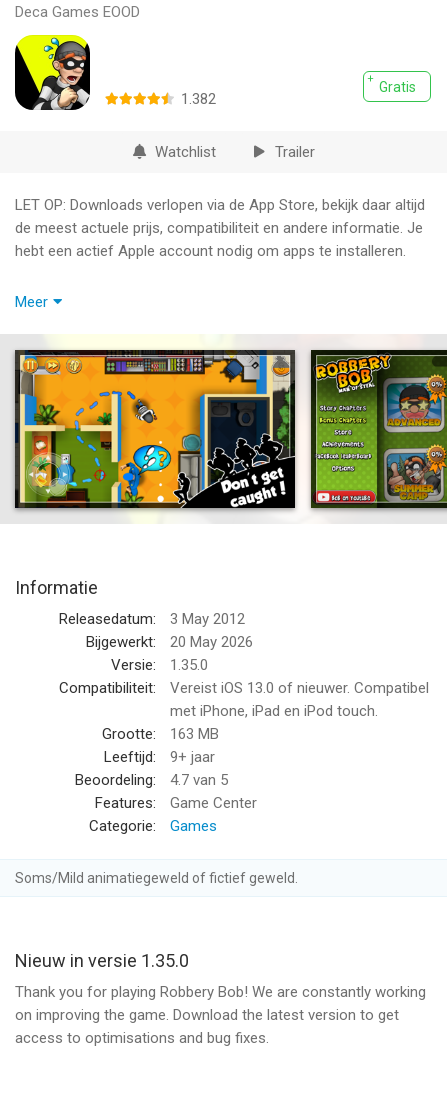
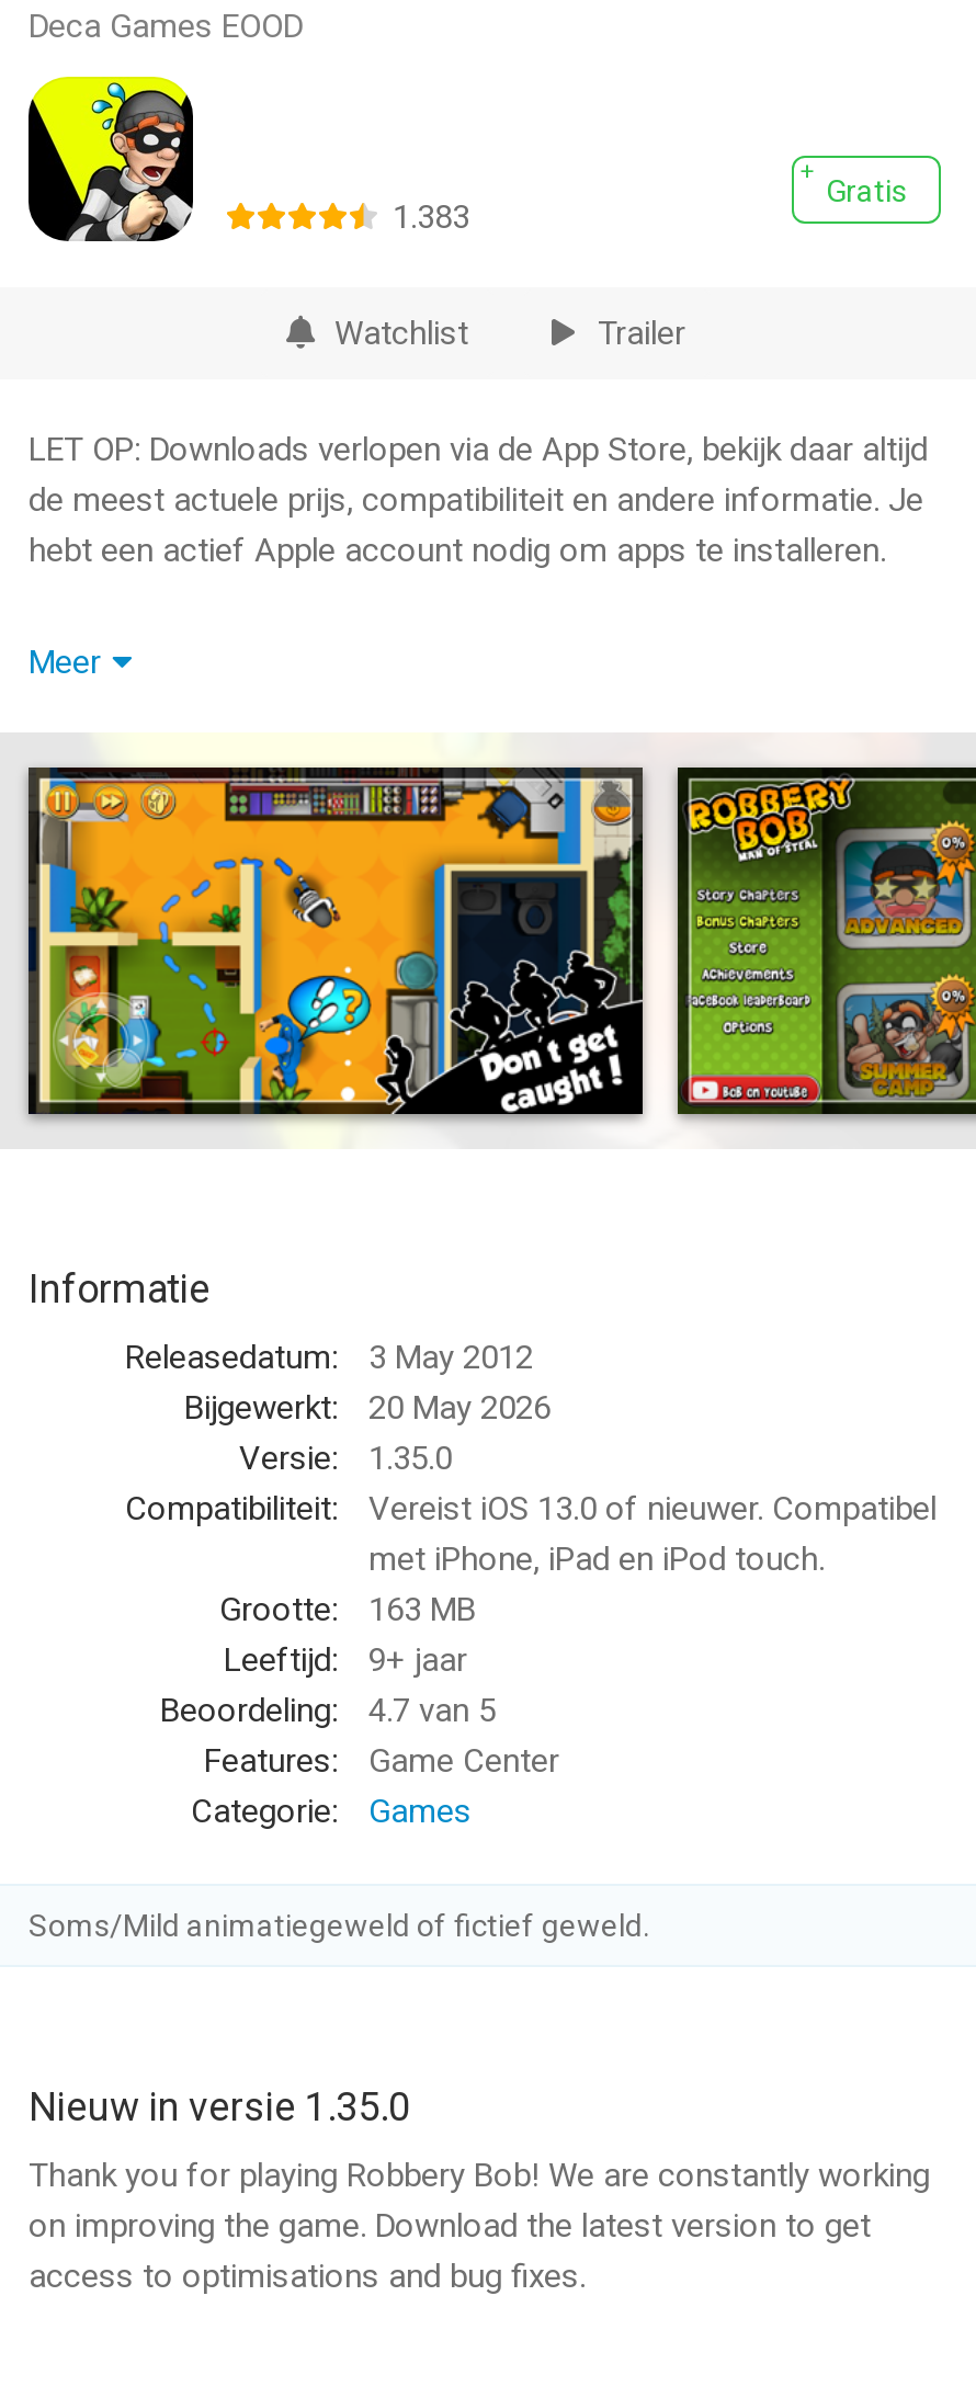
- 1.382
+ 1.383
